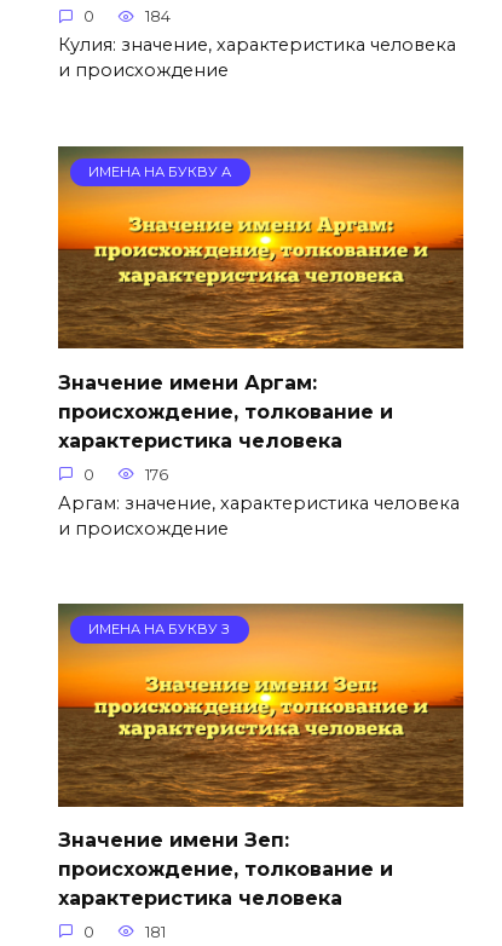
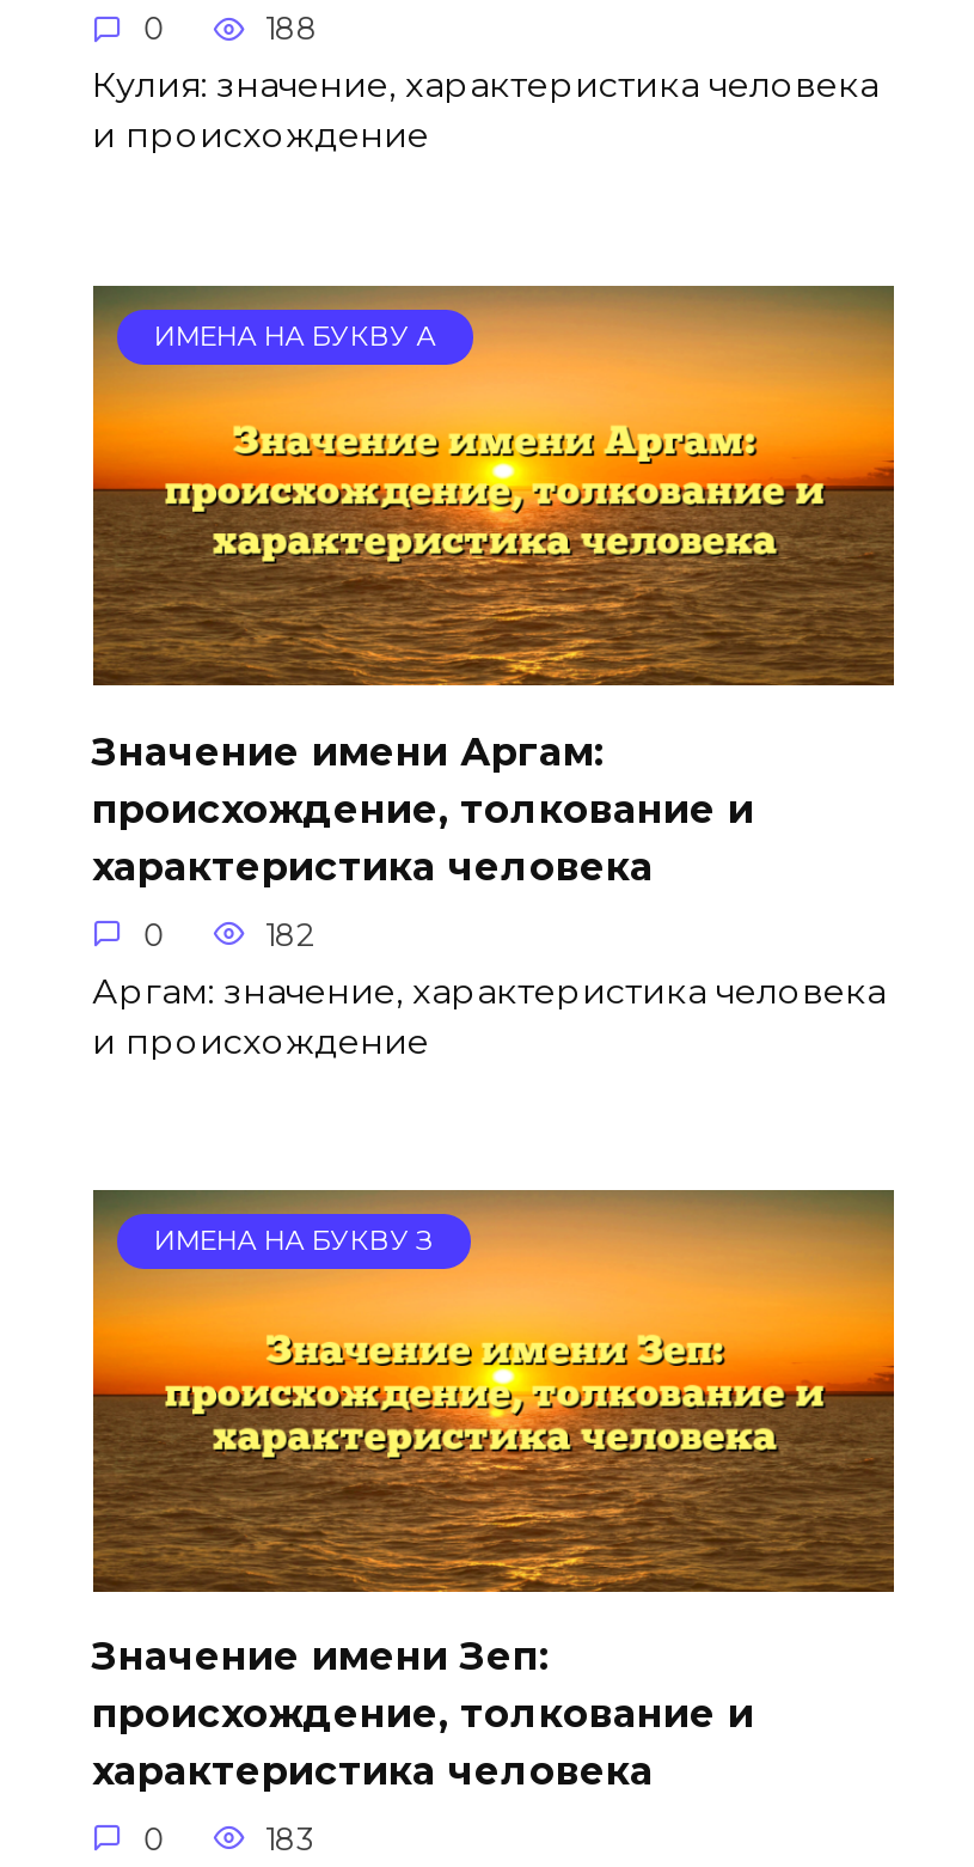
- 184
+ 188

- 176
+ 182

- 181
+ 183
